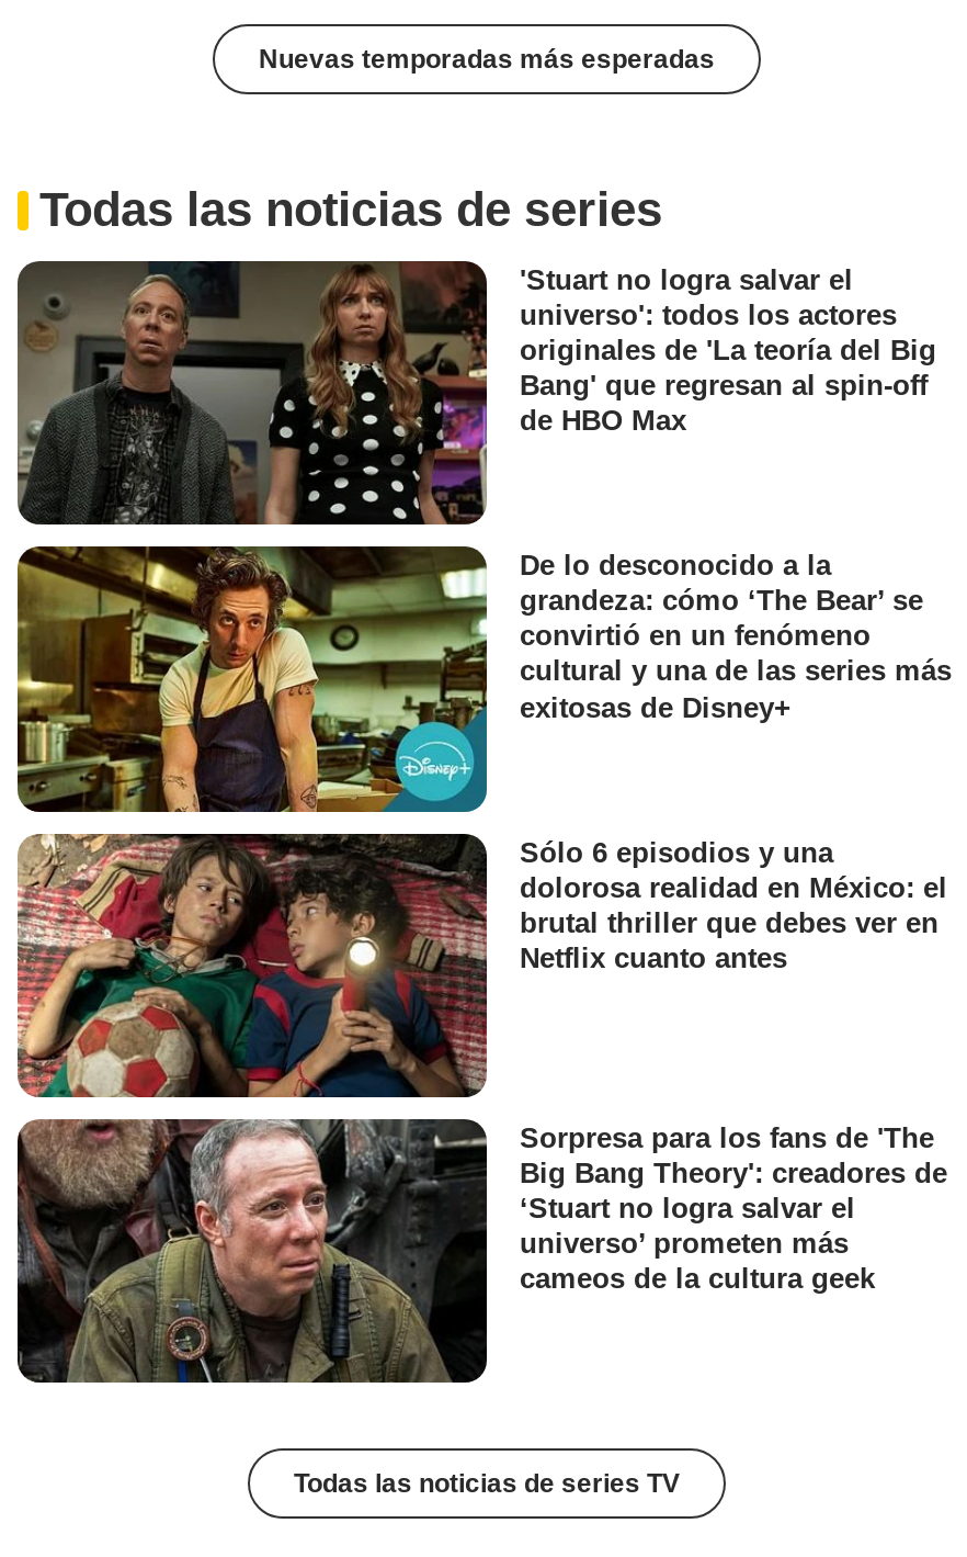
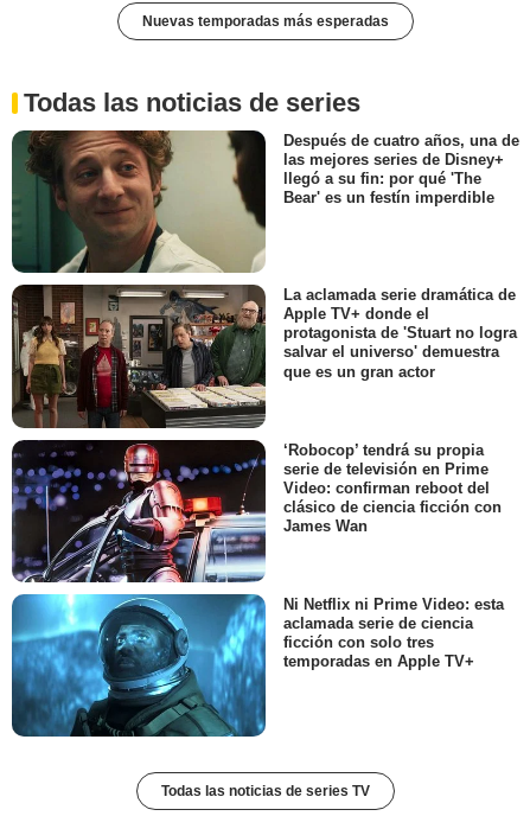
- [image]
- 'Stuart no logra salvar el
- universo': todos los actores
- originales de 'La teoría del Big
- Bang' que regresan al spin-off
- de HBO Max
+ [image]
+ Después de cuatro años, una de
+ las mejores series de Disney+
+ llegó a su fin: por qué 'The
+ Bear' es un festín imperdible

- [image]
- De lo desconocido a la
- grandeza: cómo ‘The Bear’ se
- convirtió en un fenómeno
- cultural y una de las series más
- exitosas de Disney+
+ [image]
+ La aclamada serie dramática de
+ Apple TV+ donde el
+ protagonista de 'Stuart no logra
+ salvar el universo' demuestra
+ que es un gran actor

- [image]
- Sólo 6 episodios y una
- dolorosa realidad en México: el
- brutal thriller que debes ver en
- Netflix cuanto antes
+ [image]
+ ‘Robocop’ tendrá su propia
+ serie de televisión en Prime
+ Video: confirman reboot del
+ clásico de ciencia ficción con
+ James Wan

- [image]
- Sorpresa para los fans de 'The
- Big Bang Theory': creadores de
- ‘Stuart no logra salvar el
- universo’ prometen más
- cameos de la cultura geek
+ [image]
+ Ni Netflix ni Prime Video: esta
+ aclamada serie de ciencia
+ ficción con solo tres
+ temporadas en Apple TV+
